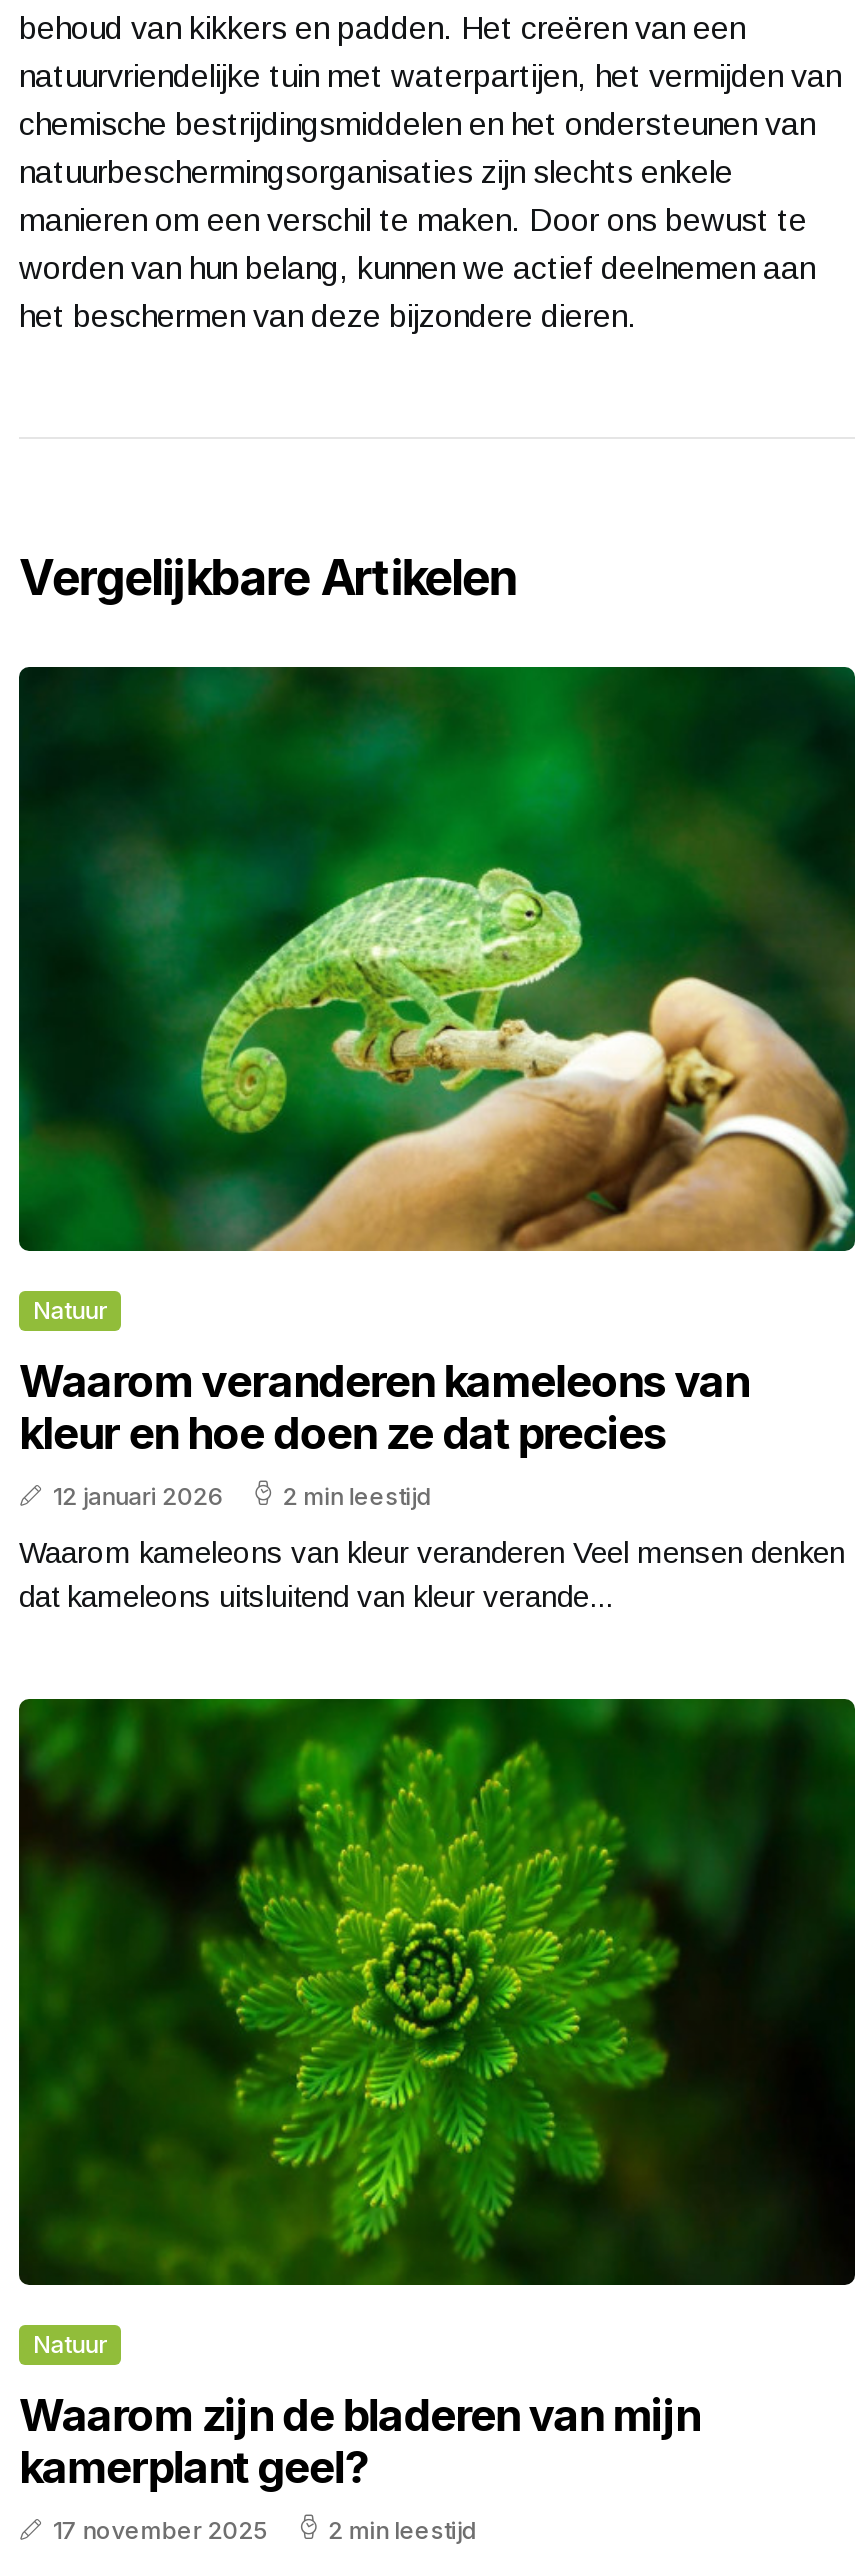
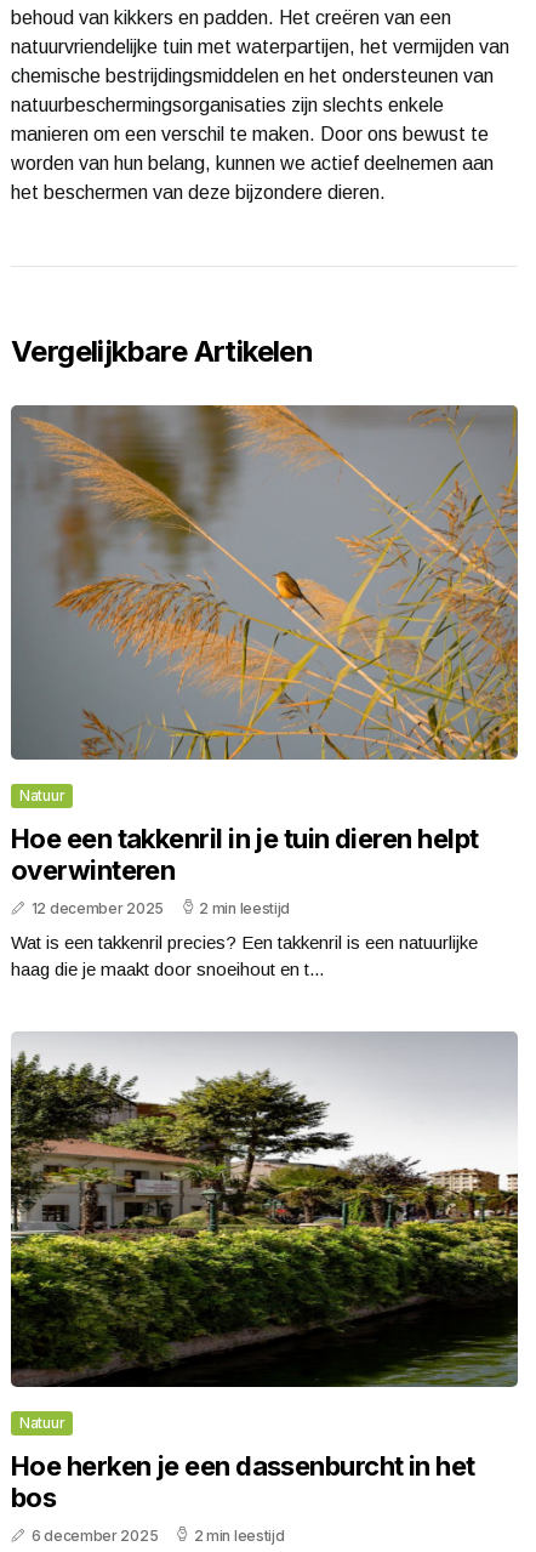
- [image]
+ [image]

- Waarom veranderen kameleons van
- kleur en hoe doen ze dat precies
- 12 januari 2026
+ Hoe een takkenril in je tuin dieren helpt
+ overwinteren
+ 12 december 2025

- Waarom kameleons van kleur veranderen Veel mensen denken
- dat kameleons uitsluitend van kleur verande...
+ Wat is een takkenril precies? Een takkenril is een natuurlijke
+ haag die je maakt door snoeihout en t...

- [image]
+ [image]

- Waarom zijn de bladeren van mijn
- kamerplant geel?
- 17 november 2025
+ Hoe herken je een dassenburcht in het
+ bos
+ 6 december 2025
